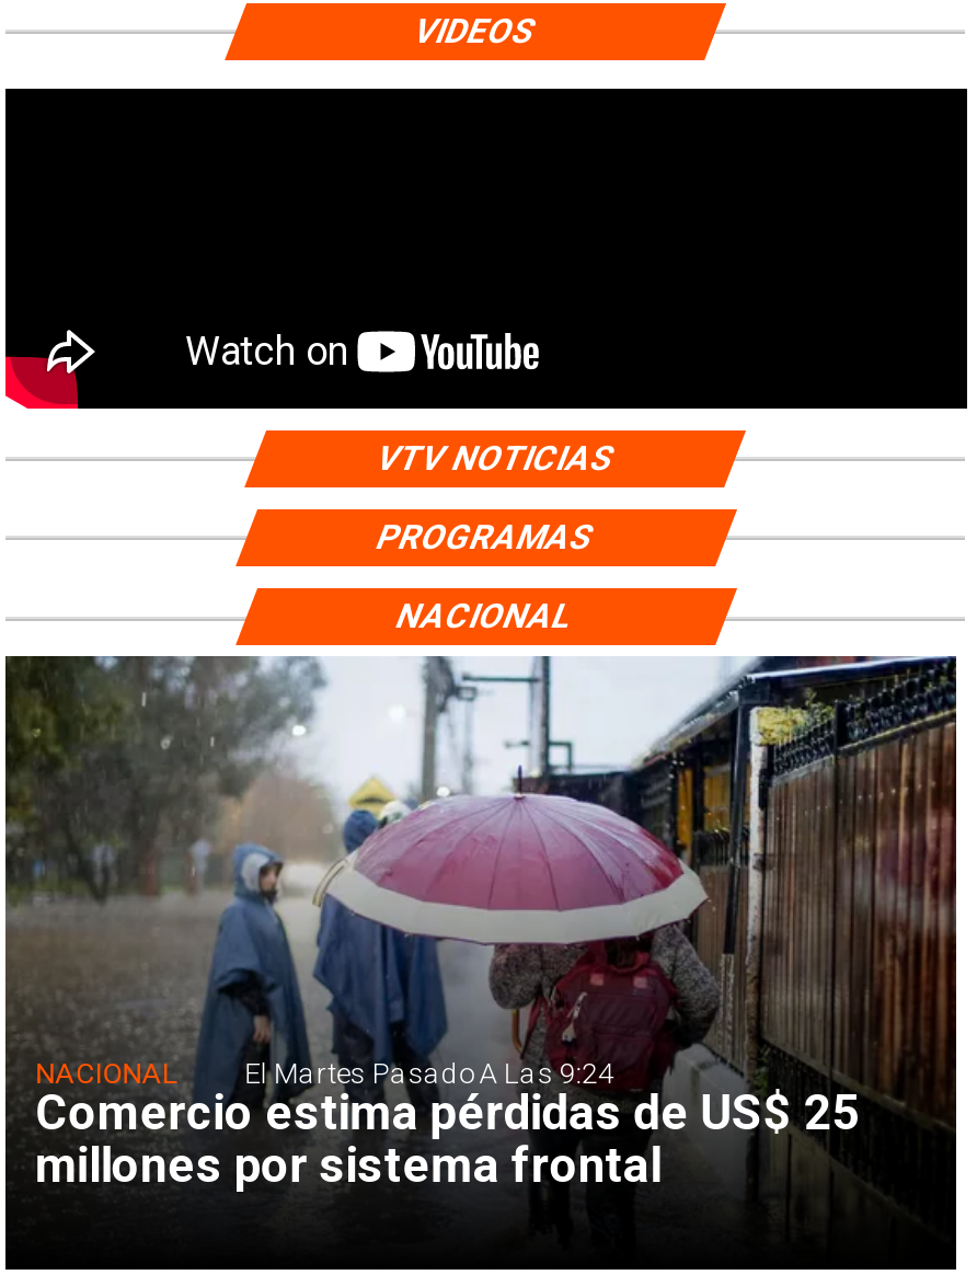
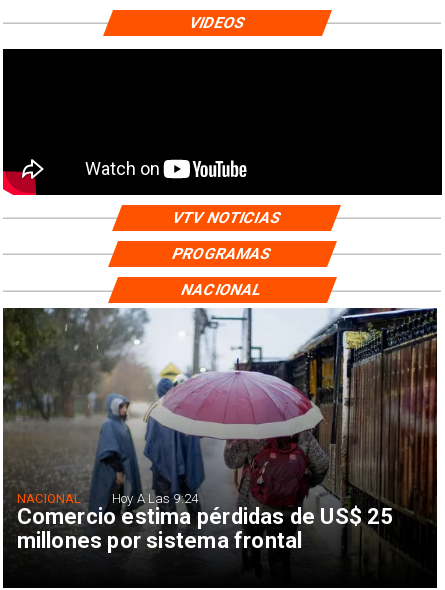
- El Martes Pasado A Las 9:24
+ Hoy A Las 9:24
